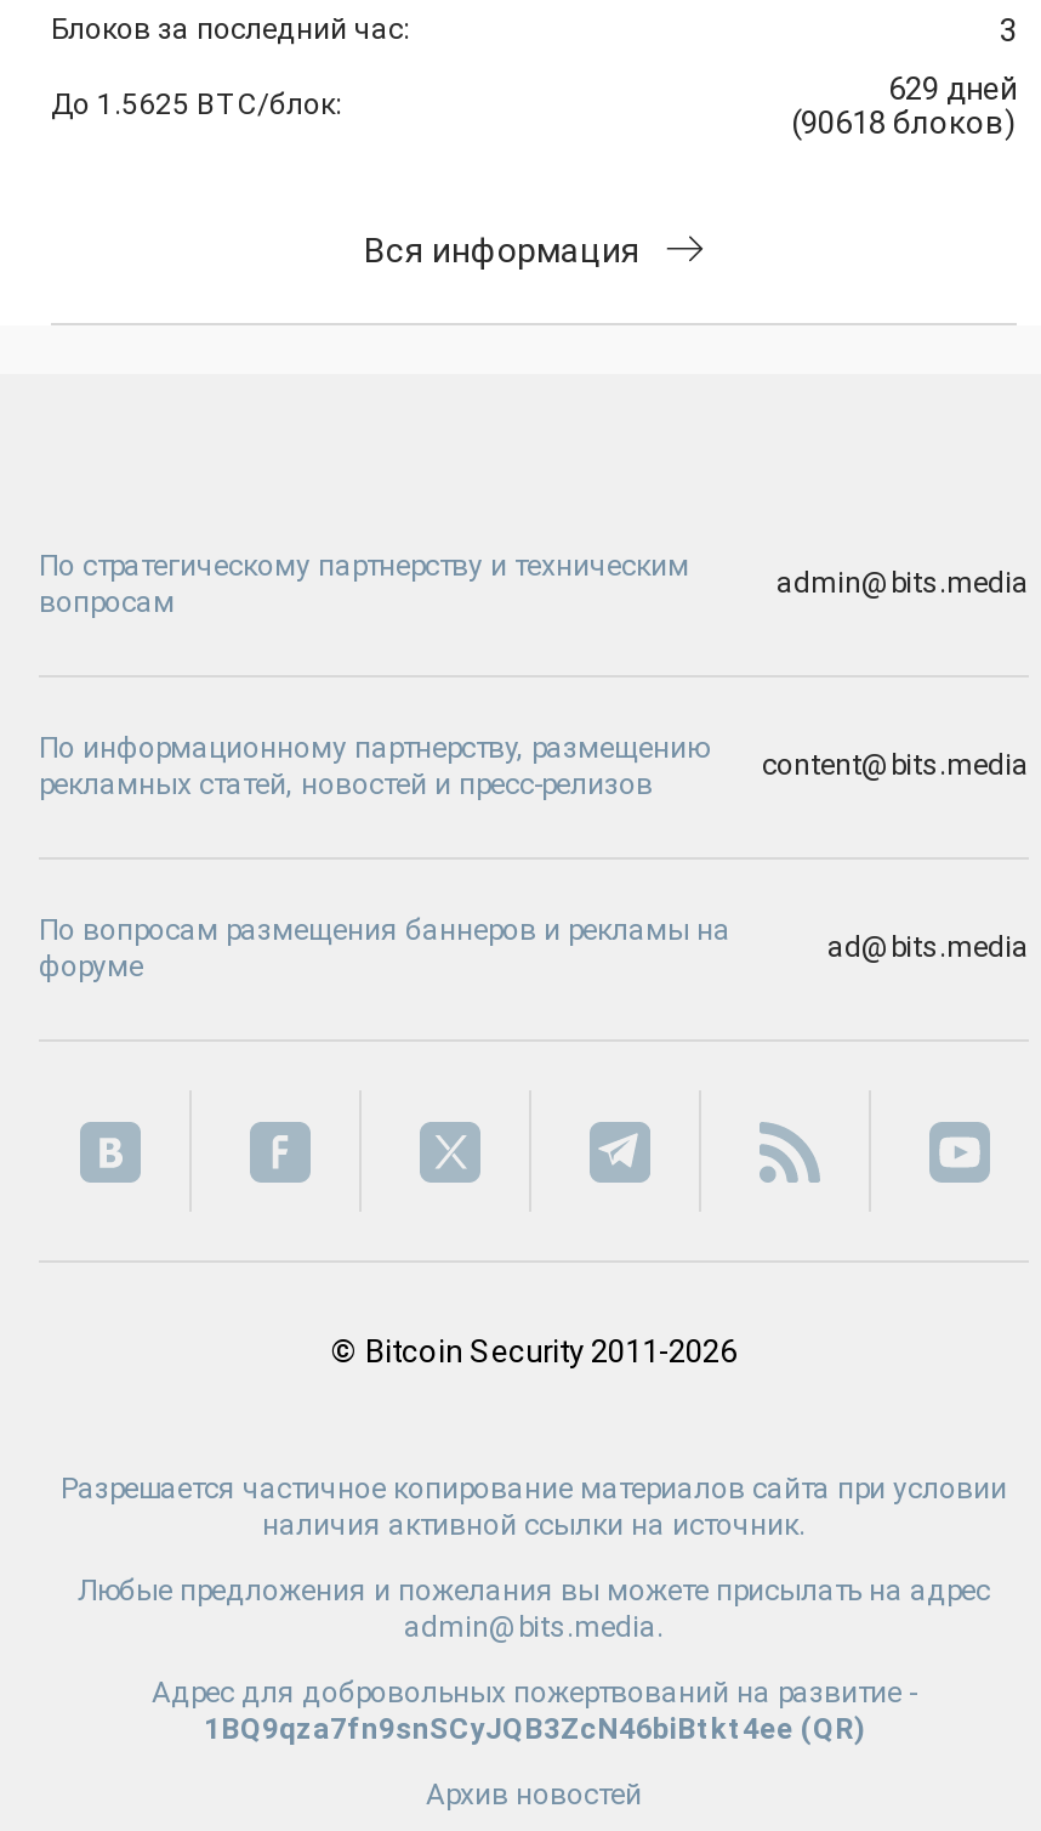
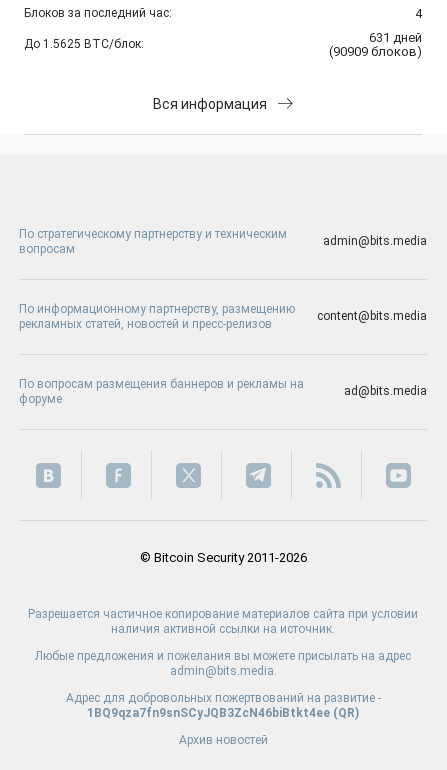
- 3
+ 4

- 629 дней
+ 631 дней

- (90618 блоков)
+ (90909 блоков)
